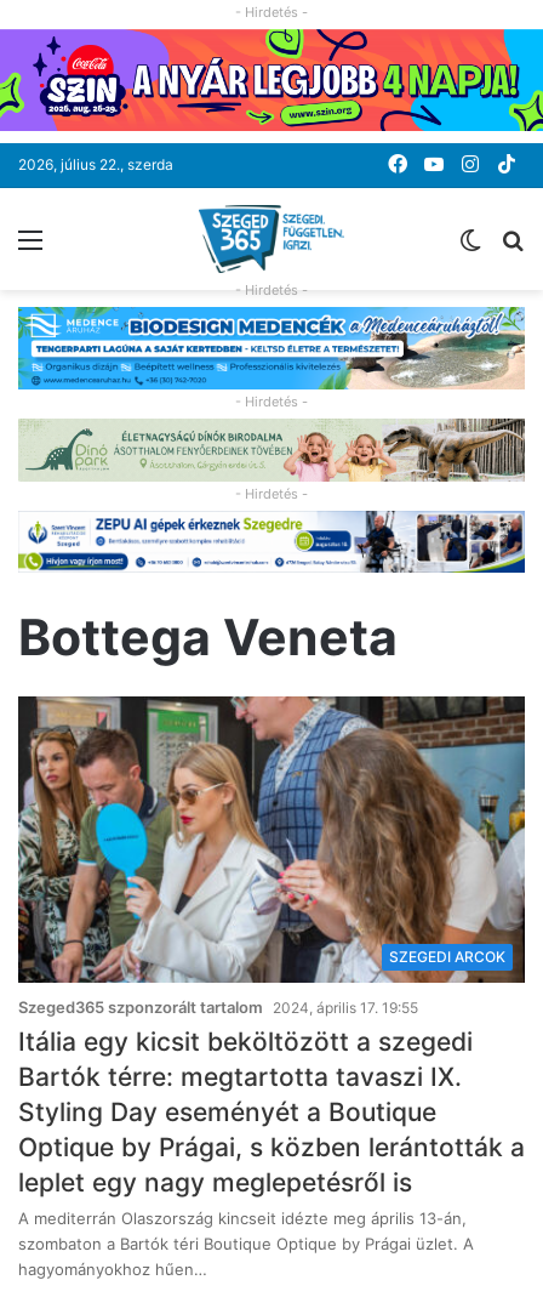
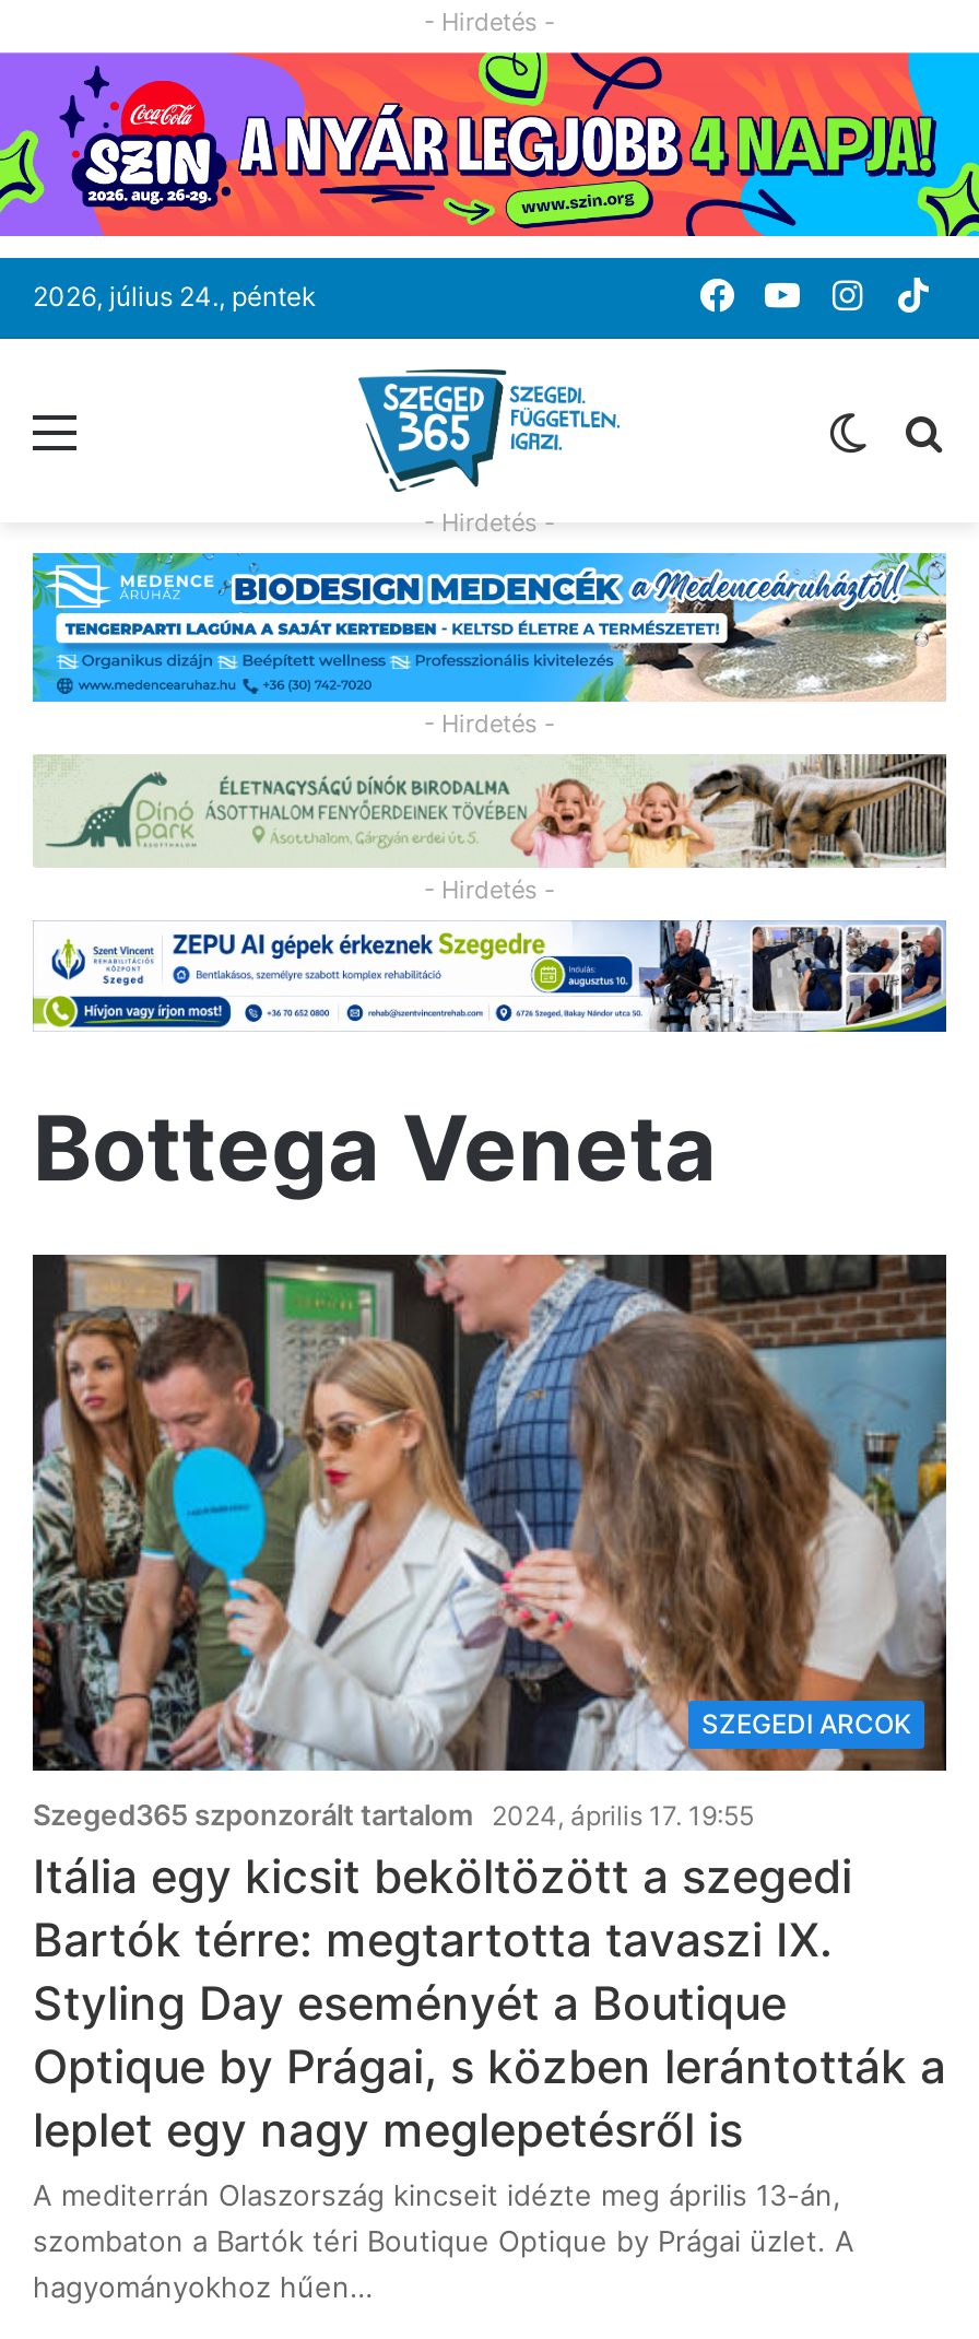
- 2026, július 22., szerda
+ 2026, július 24., péntek
